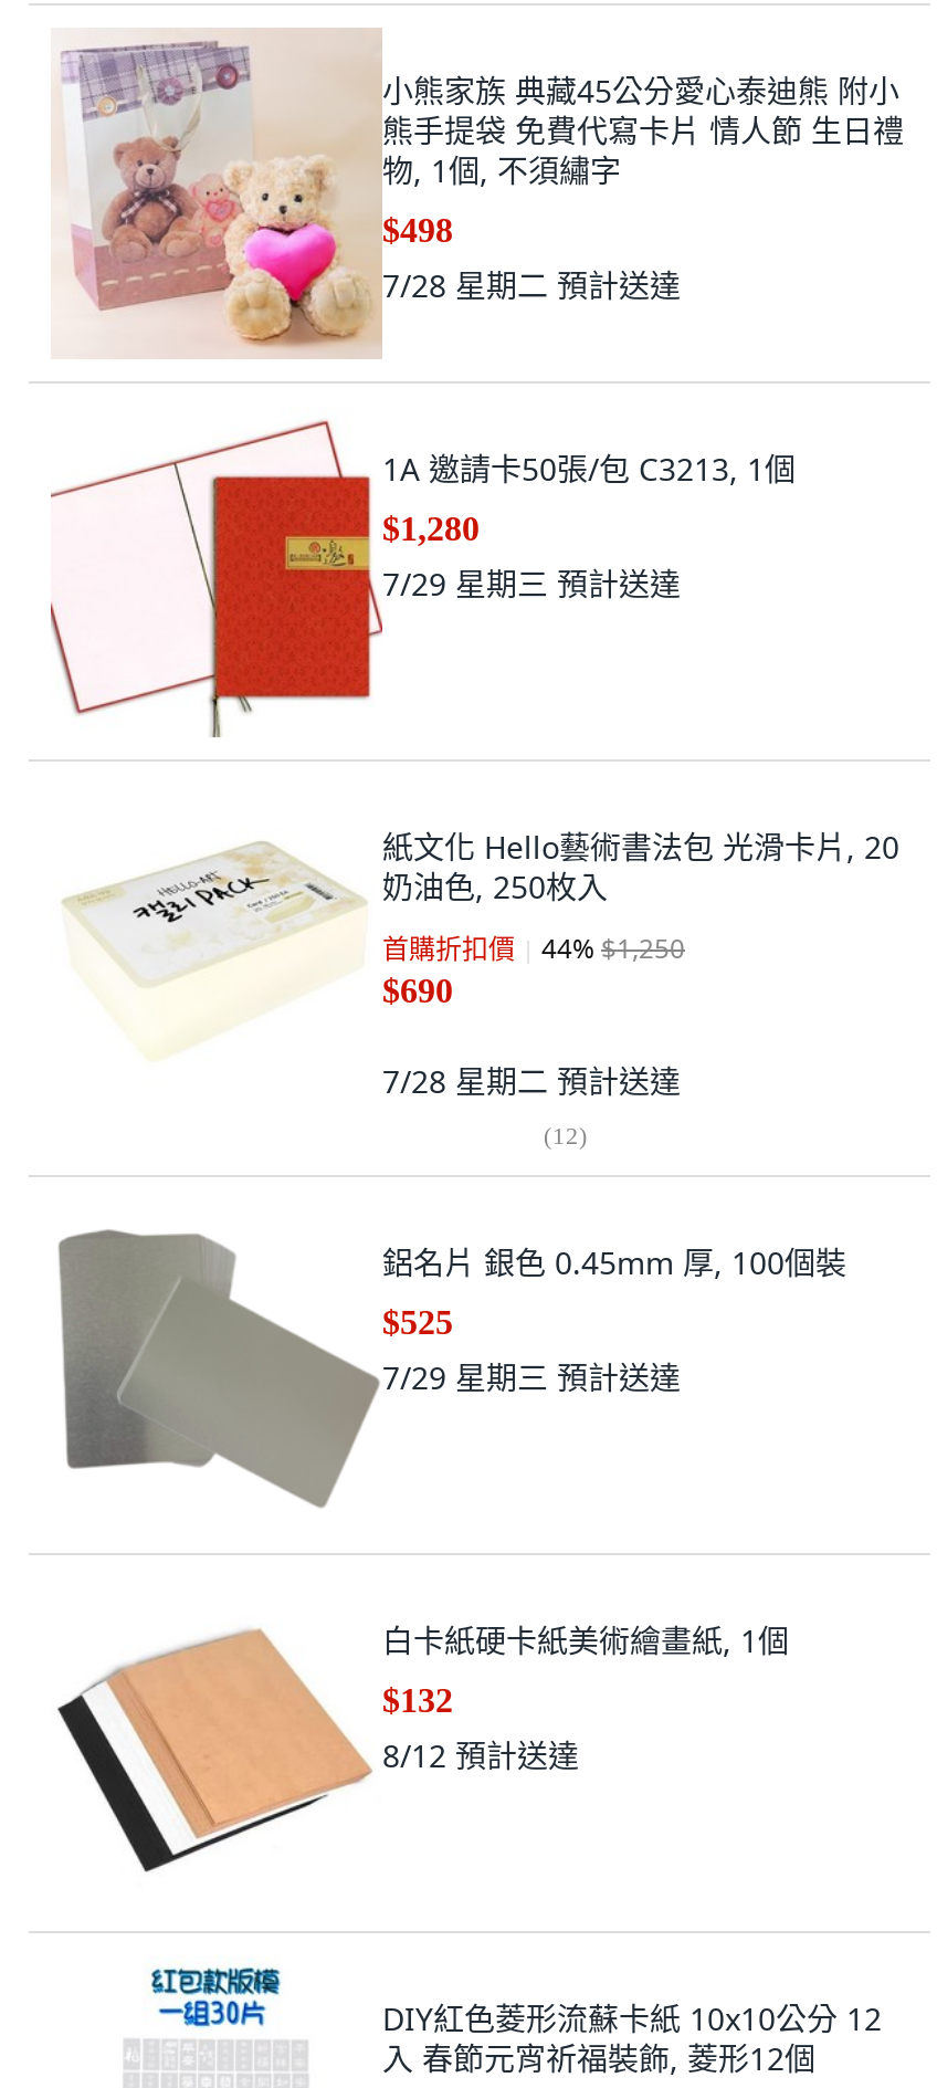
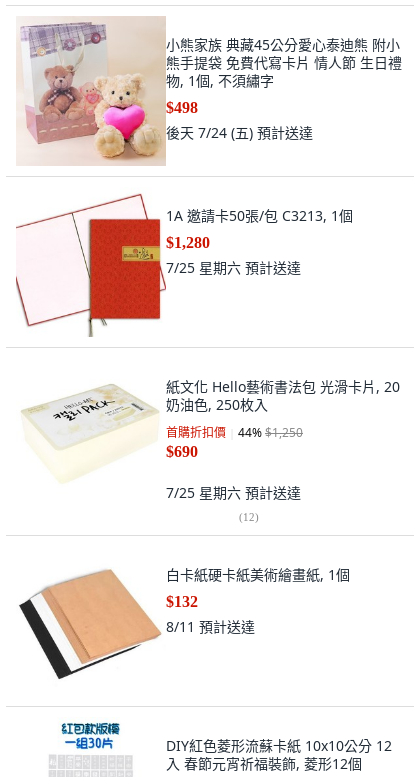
- 7/28 星期二預計送達
+ 後天 7/24 (五)預計送達

- 7/29 星期三預計送達
+ 7/25 星期六預計送達

- 7/28 星期二預計送達
+ 7/25 星期六預計送達

- [image]
- 鋁名片 銀色 0.45mm 厚, 100個裝
- $525
- 7/29 星期三預計送達

- 8/12預計送達
+ 8/11預計送達
